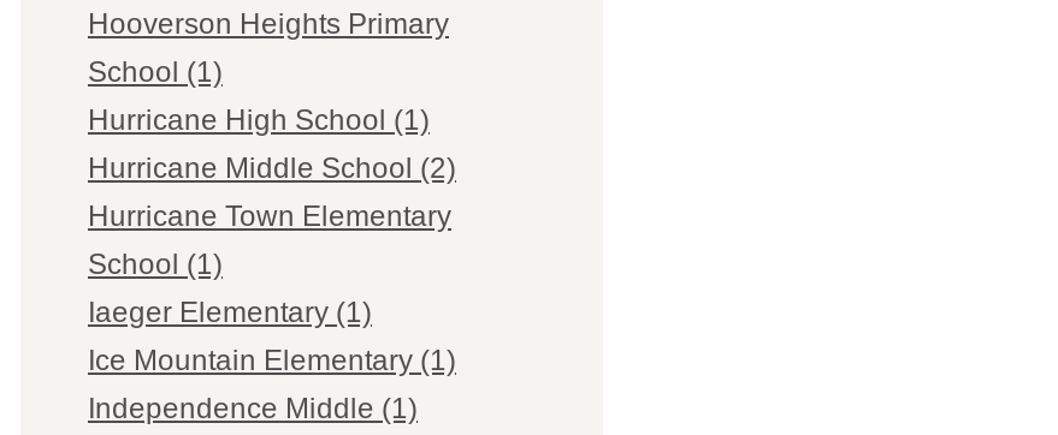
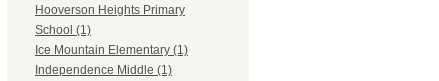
- Hurricane High School (1)
- Hurricane Middle School (2)
- Hurricane Town Elementary
- School (1)
- Iaeger Elementary (1)
